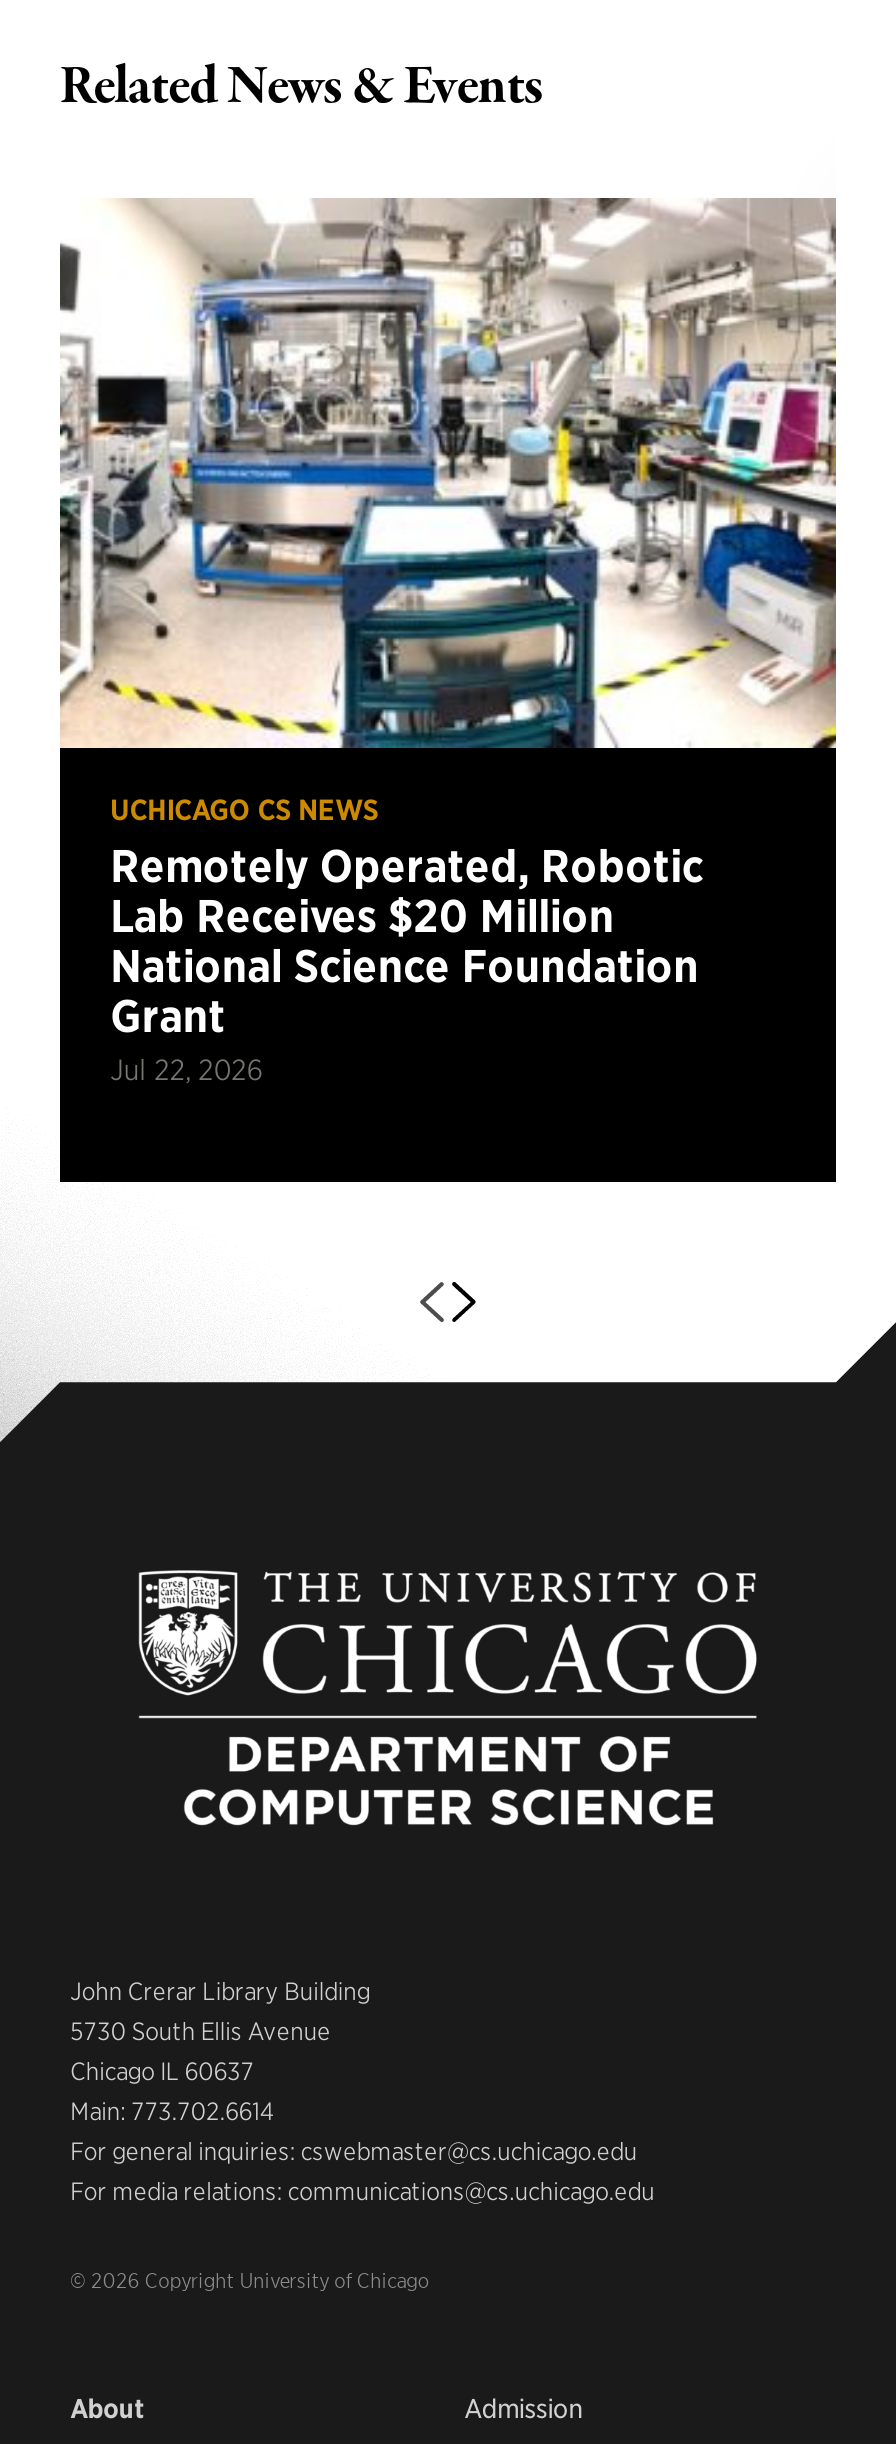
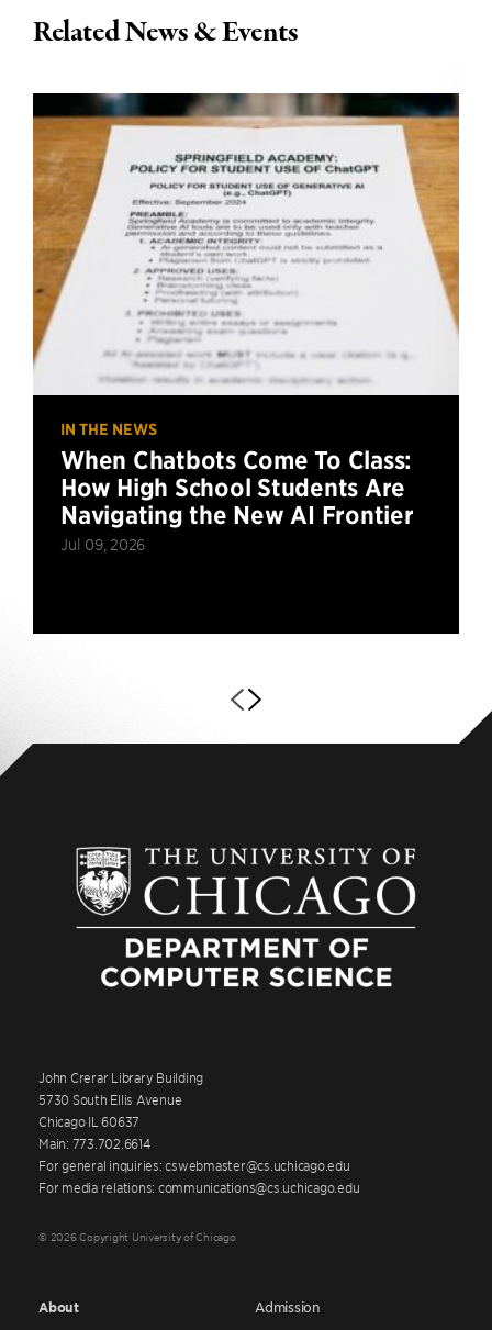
- [image]
- UCHICAGO CS NEWS
- Remotely Operated, Robotic
- Lab Receives $20 Million
- National Science Foundation
- Grant
- Jul 22, 2026
+ [image]
+ IN THE NEWS
+ When Chatbots Come To Class:
+ How High School Students Are
+ Navigating the New AI Frontier
+ Jul 09, 2026
